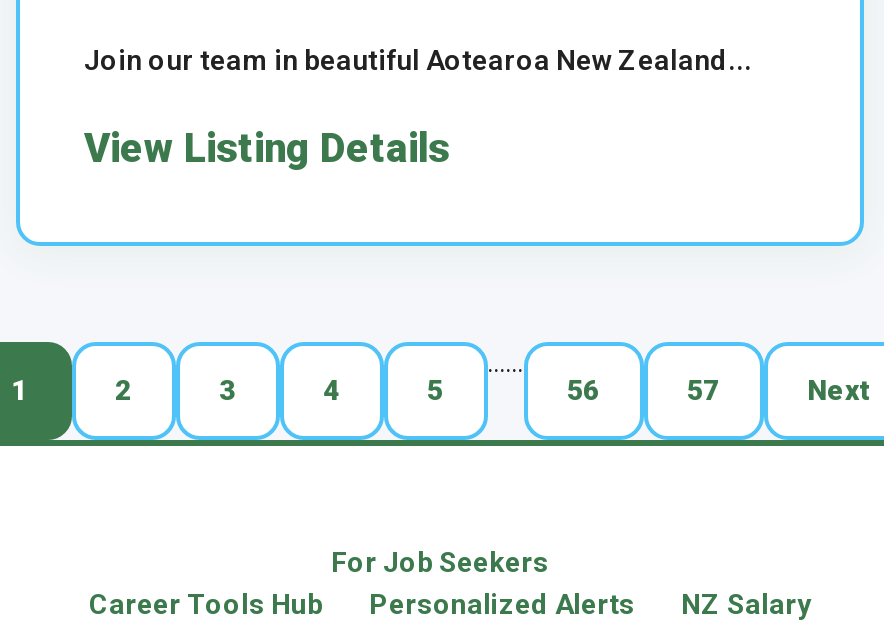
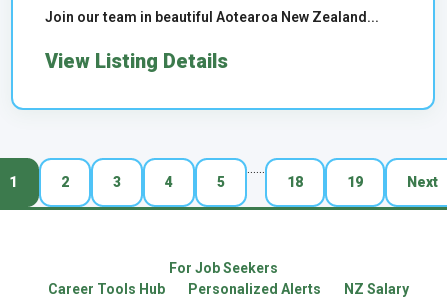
- 56
+ 18

- 57
+ 19
